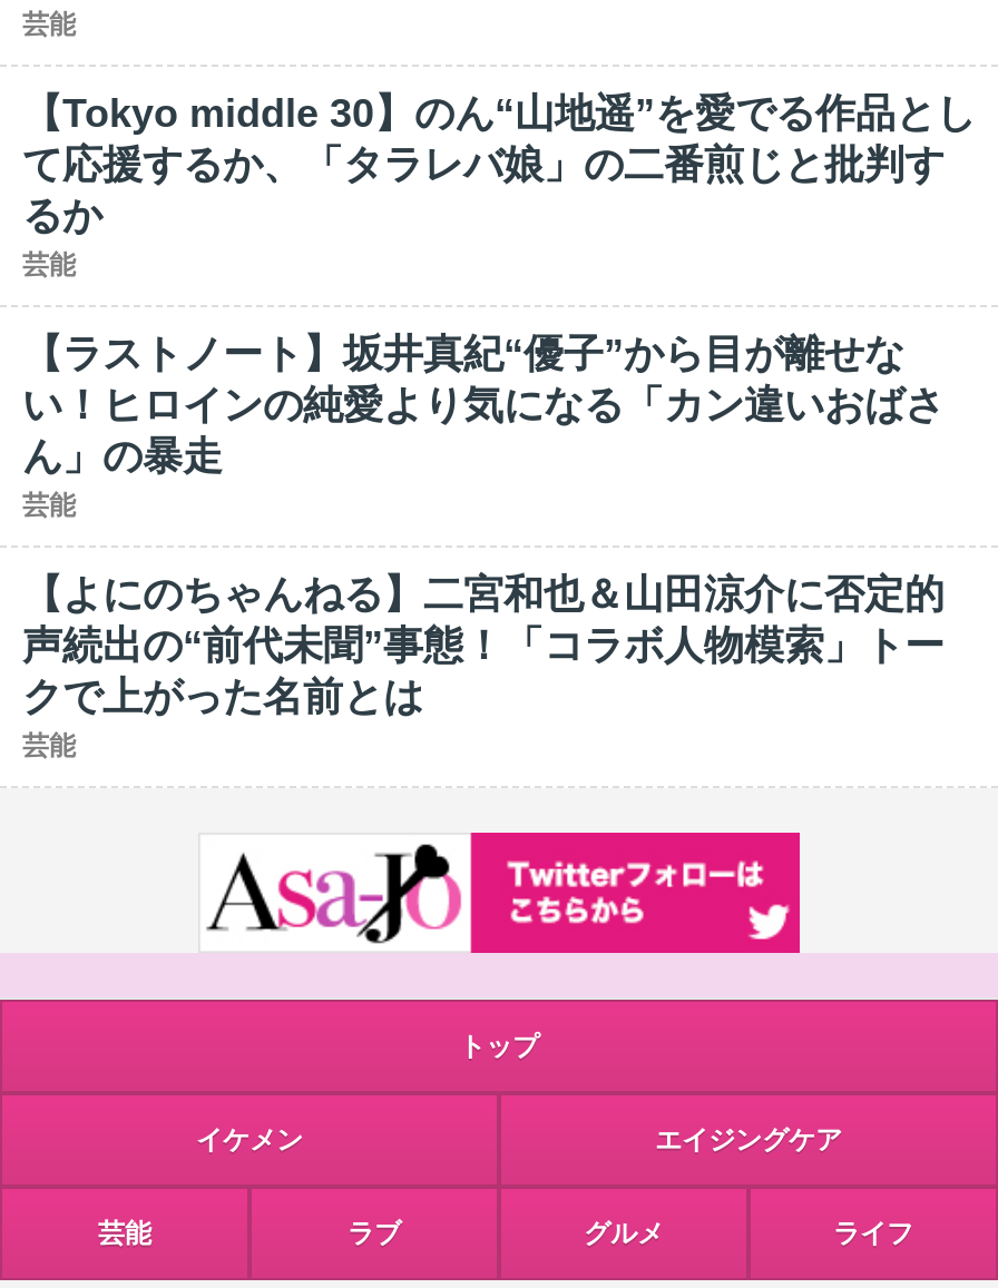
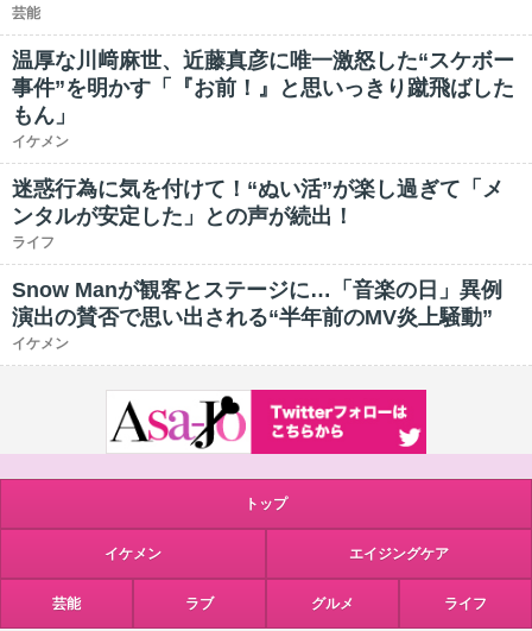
- 【Tokyo middle 30】のん“山地遥”を愛でる作品とし
- て応援するか、「タラレバ娘」の二番煎じと批判す
- るか
- 芸能
+ 温厚な川﨑麻世、近藤真彦に唯一激怒した“スケボー
+ 事件”を明かす「『お前！』と思いっきり蹴飛ばした
+ もん」
+ イケメン

- 【ラストノート】坂井真紀“優子”から目が離せな
- い！ヒロインの純愛より気になる「カン違いおばさ
- ん」の暴走
- 芸能
+ 迷惑行為に気を付けて！“ぬい活”が楽し過ぎて「メ
+ ンタルが安定した」との声が続出！
+ ライフ

- 【よにのちゃんねる】二宮和也＆山田涼介に否定的
- 声続出の“前代未聞”事態！「コラボ人物模索」トー
- クで上がった名前とは
- 芸能
+ Snow Manが観客とステージに…「音楽の日」異例
+ 演出の賛否で思い出される“半年前のMV炎上騒動”
+ イケメン
